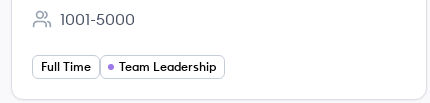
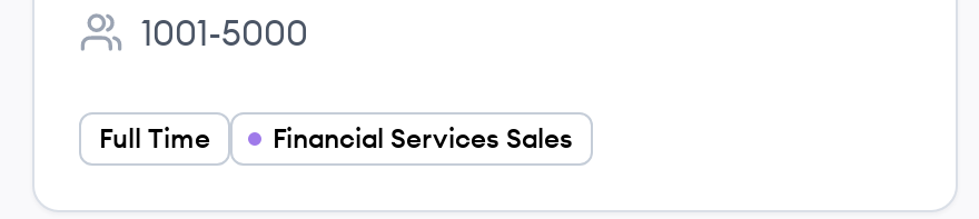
- Team Leadership
+ Financial Services Sales
